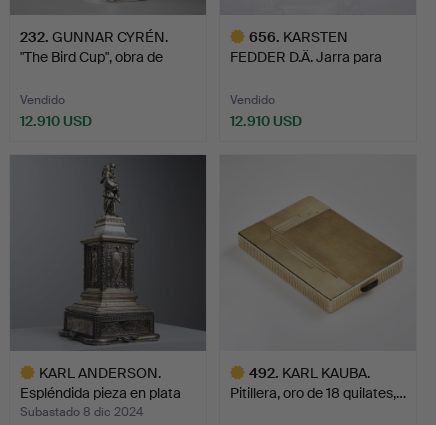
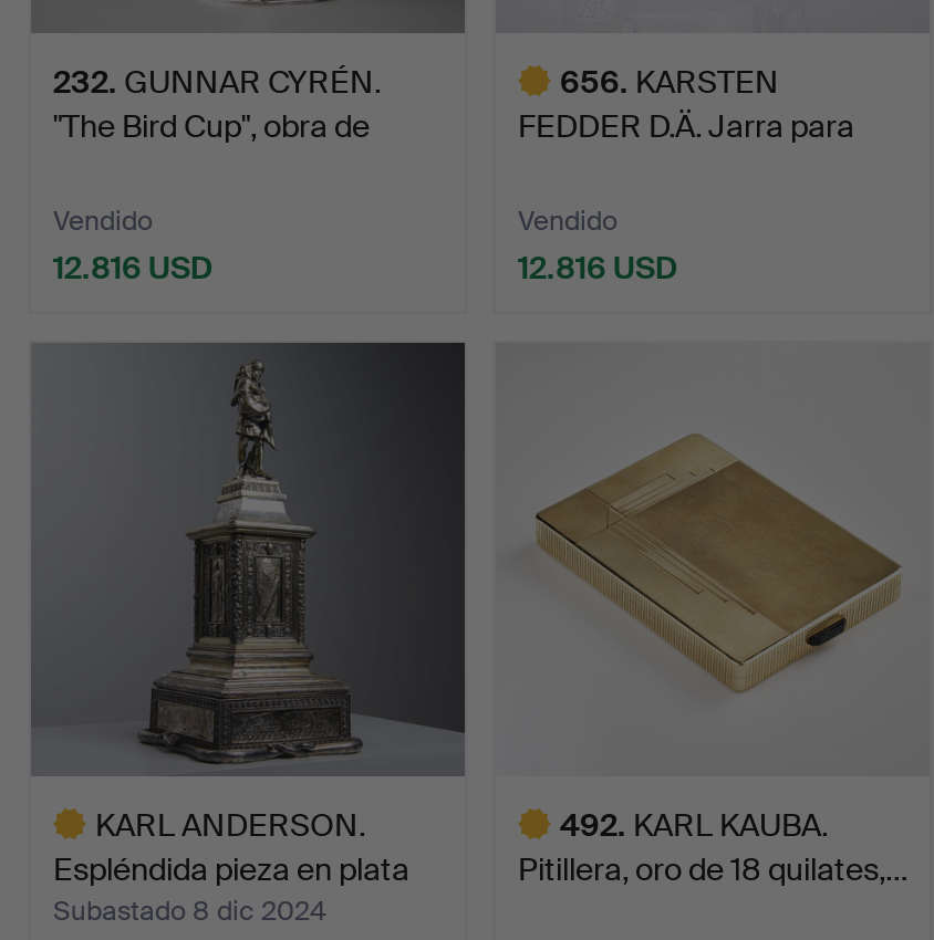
- 12.910 USD
+ 12.816 USD

- 12.910 USD
+ 12.816 USD
